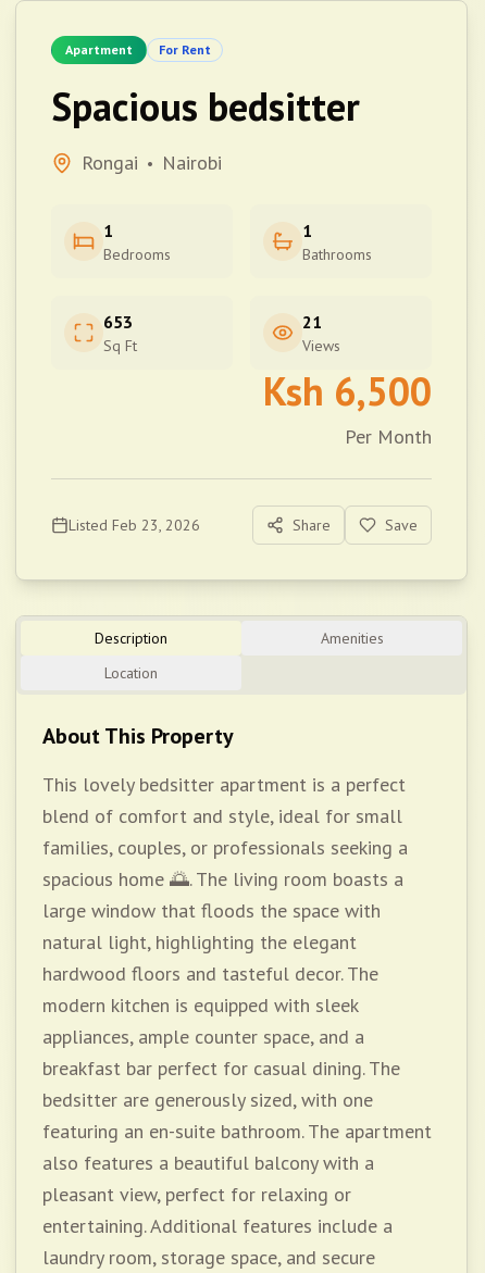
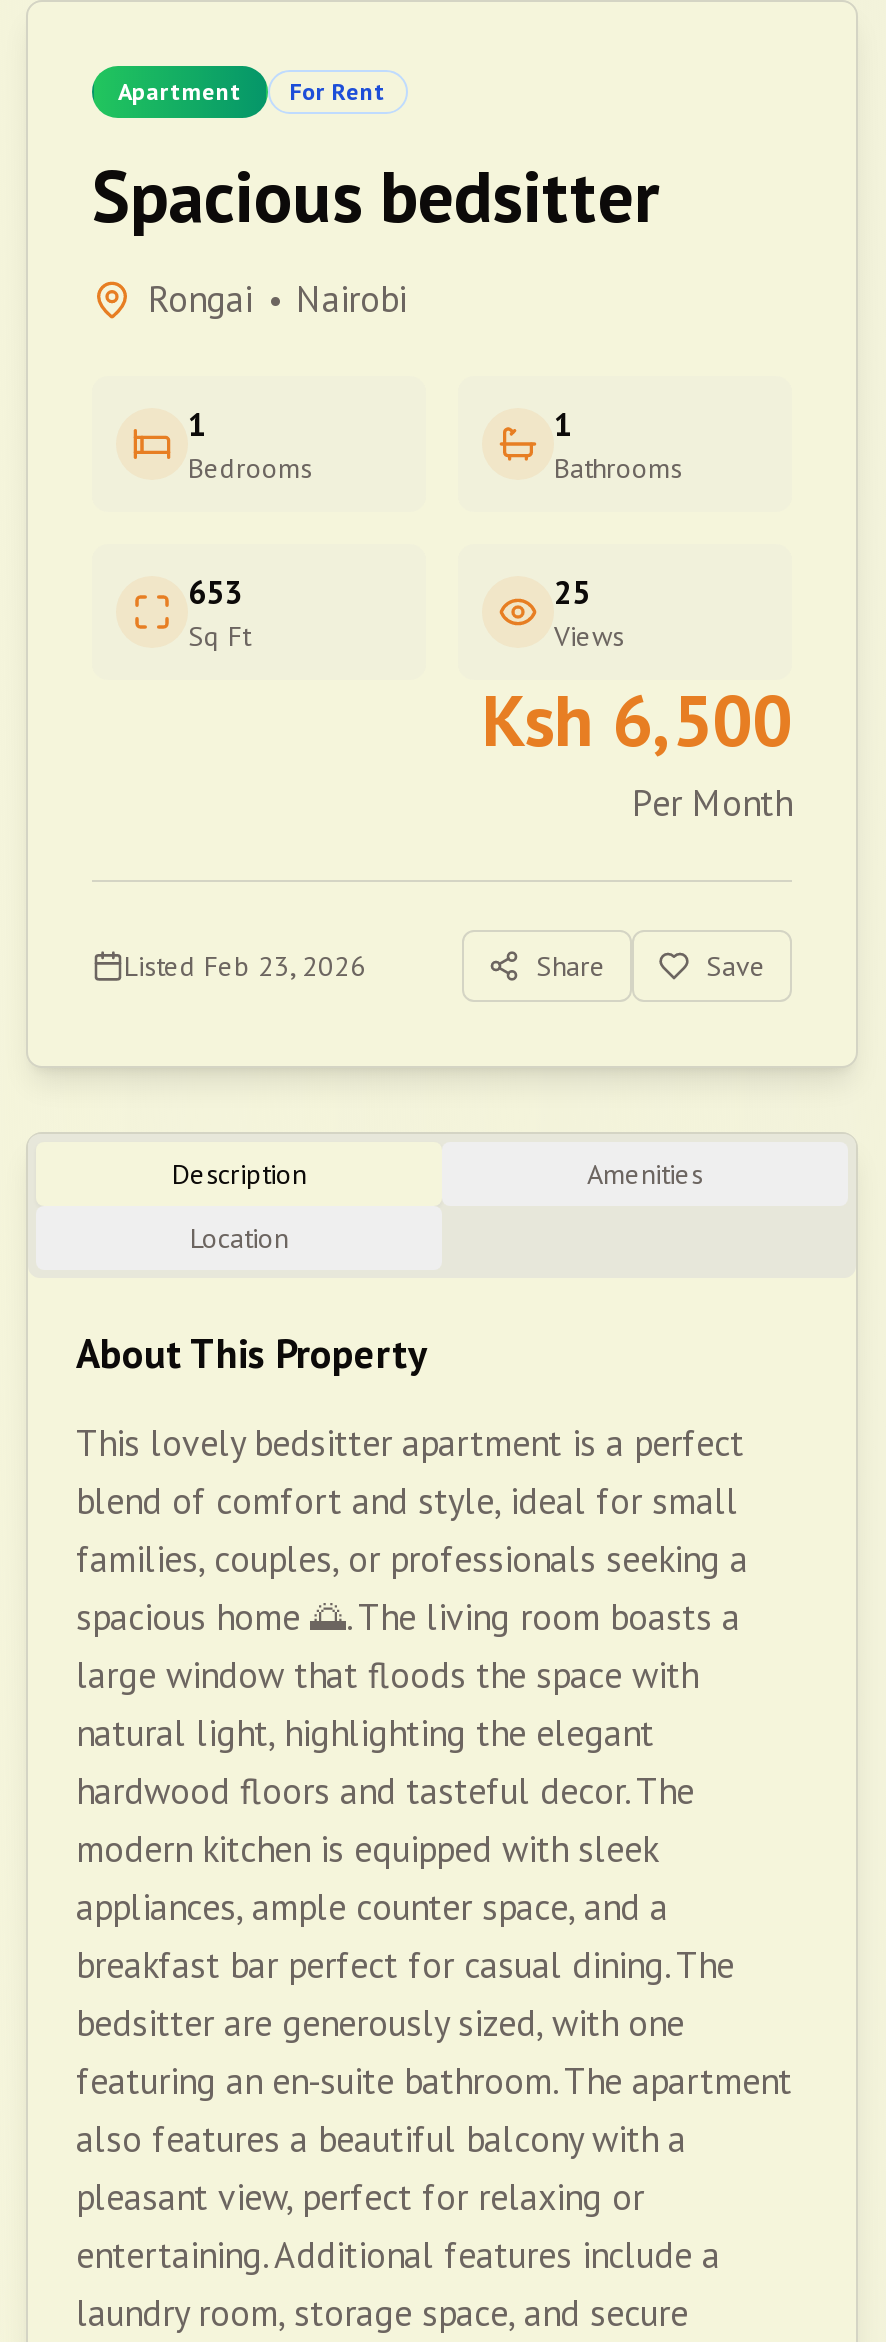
- 21
+ 25
